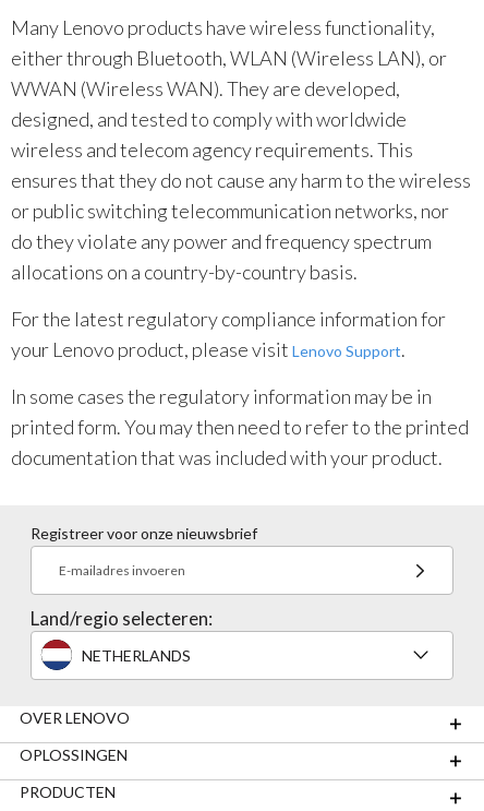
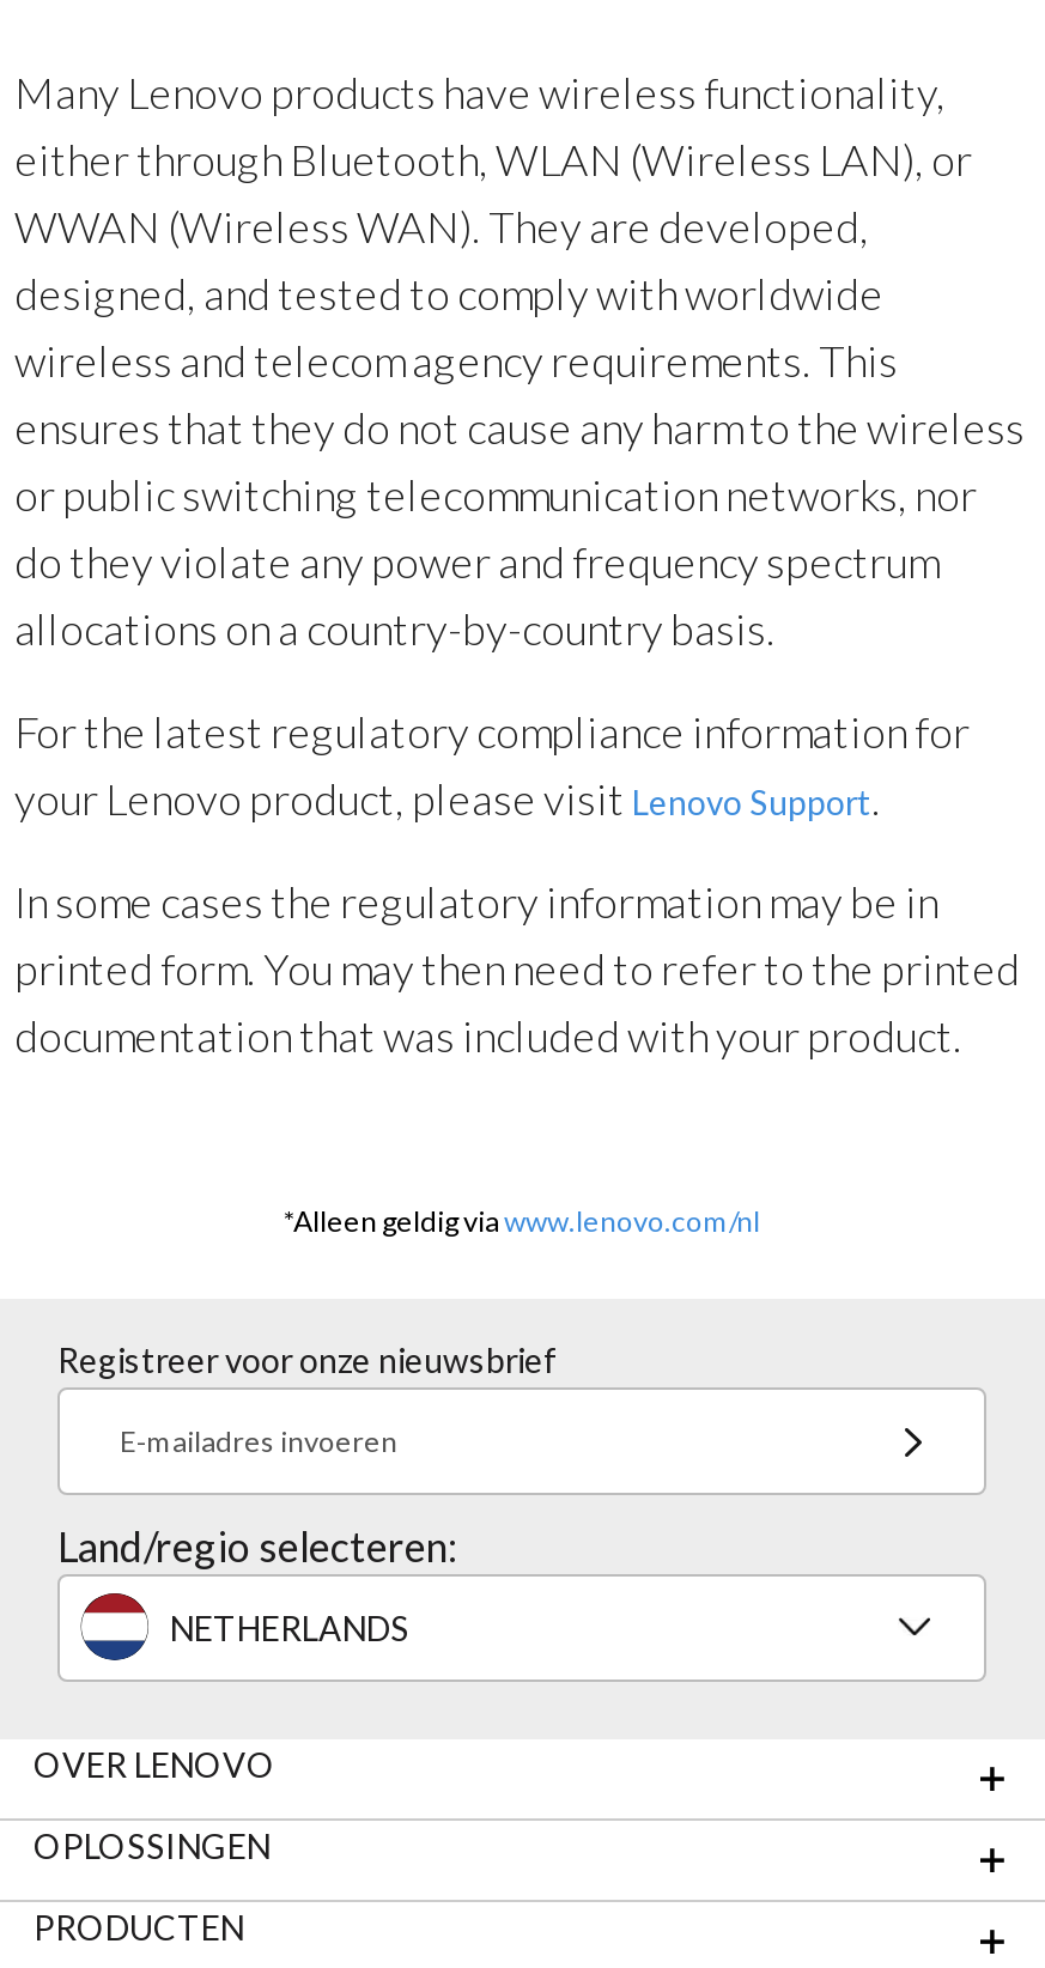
+ *Alleen geldig via www.lenovo.com/nl
